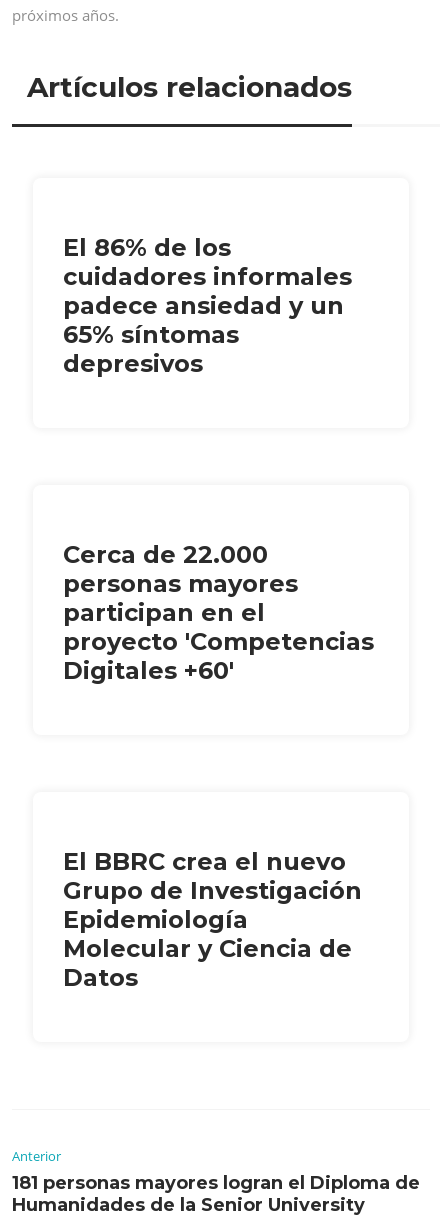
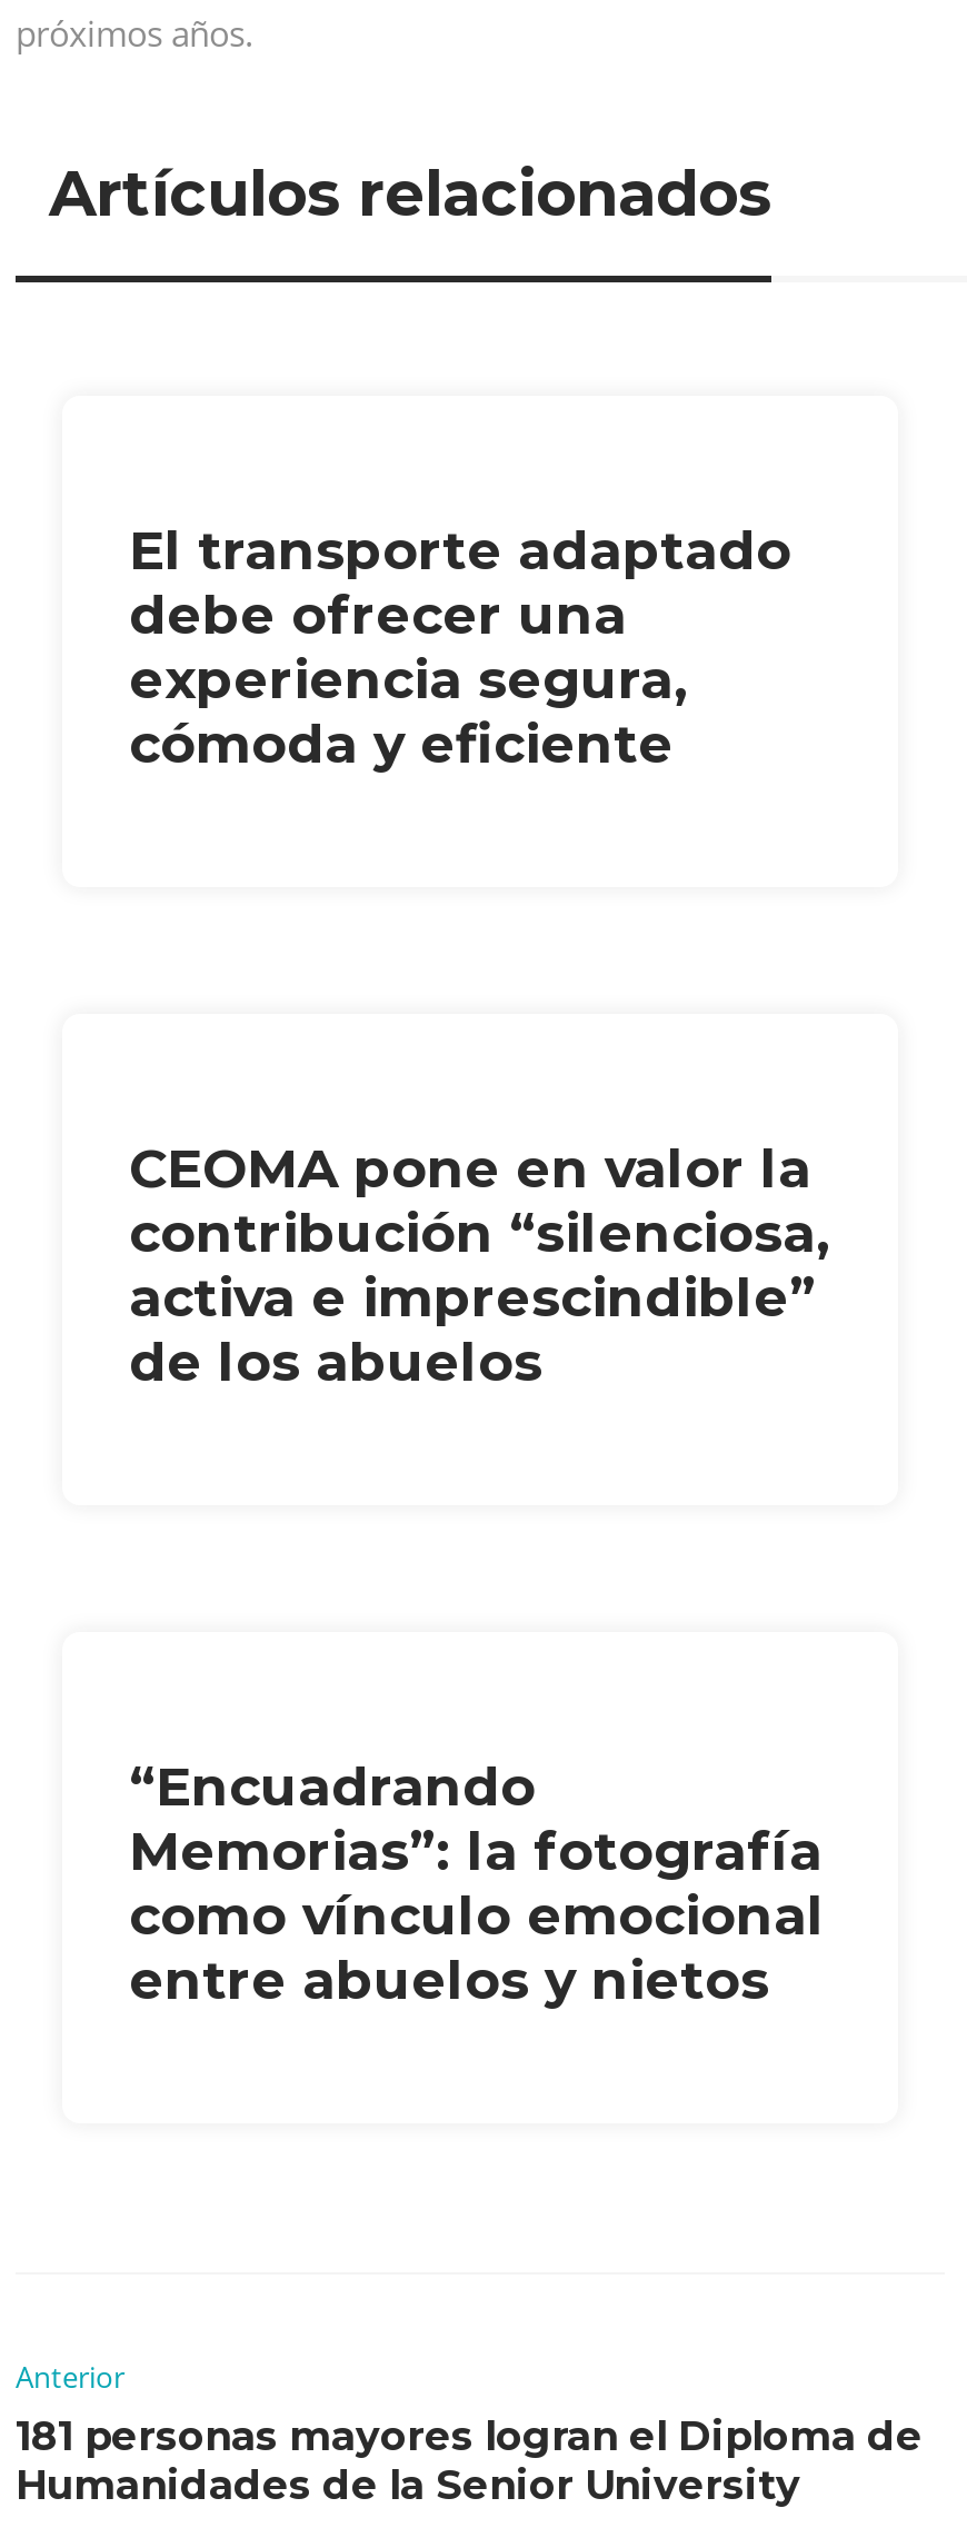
- El 86% de los
- cuidadores informales
- padece ansiedad y un
- 65% síntomas
- depresivos
+ El transporte adaptado
+ debe ofrecer una
+ experiencia segura,
+ cómoda y eficiente

- Cerca de 22.000
- personas mayores
- participan en el
- proyecto 'Competencias
- Digitales +60'
+ CEOMA pone en valor la
+ contribución “silenciosa,
+ activa e imprescindible”
+ de los abuelos

- El BBRC crea el nuevo
- Grupo de Investigación
- Epidemiología
- Molecular y Ciencia de
- Datos
+ “Encuadrando
+ Memorias”: la fotografía
+ como vínculo emocional
+ entre abuelos y nietos
